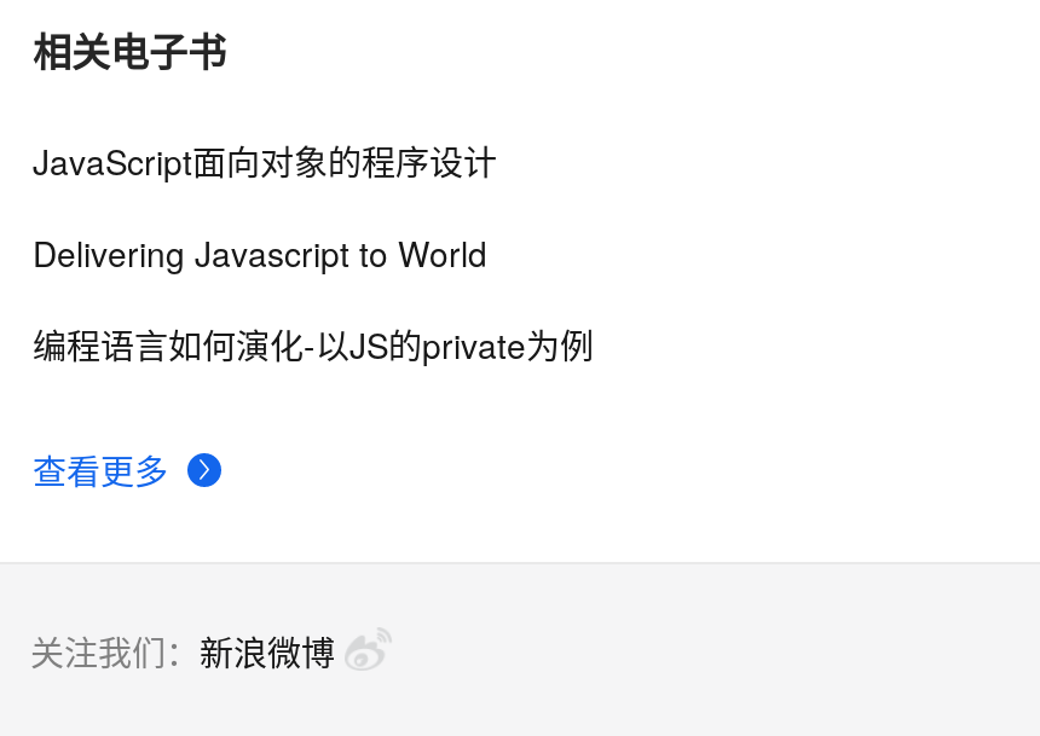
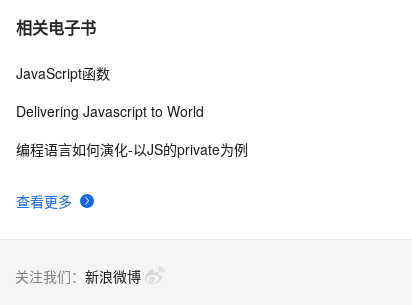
- JavaScript面向对象的程序设计
+ JavaScript函数
